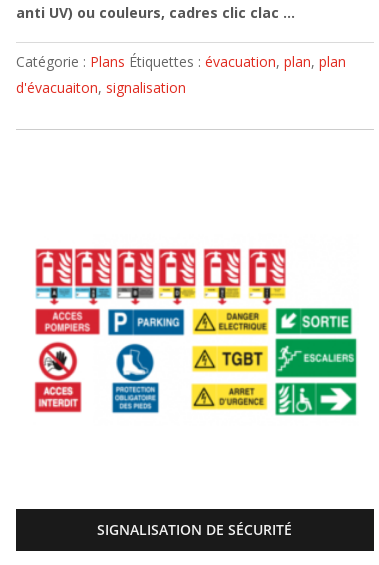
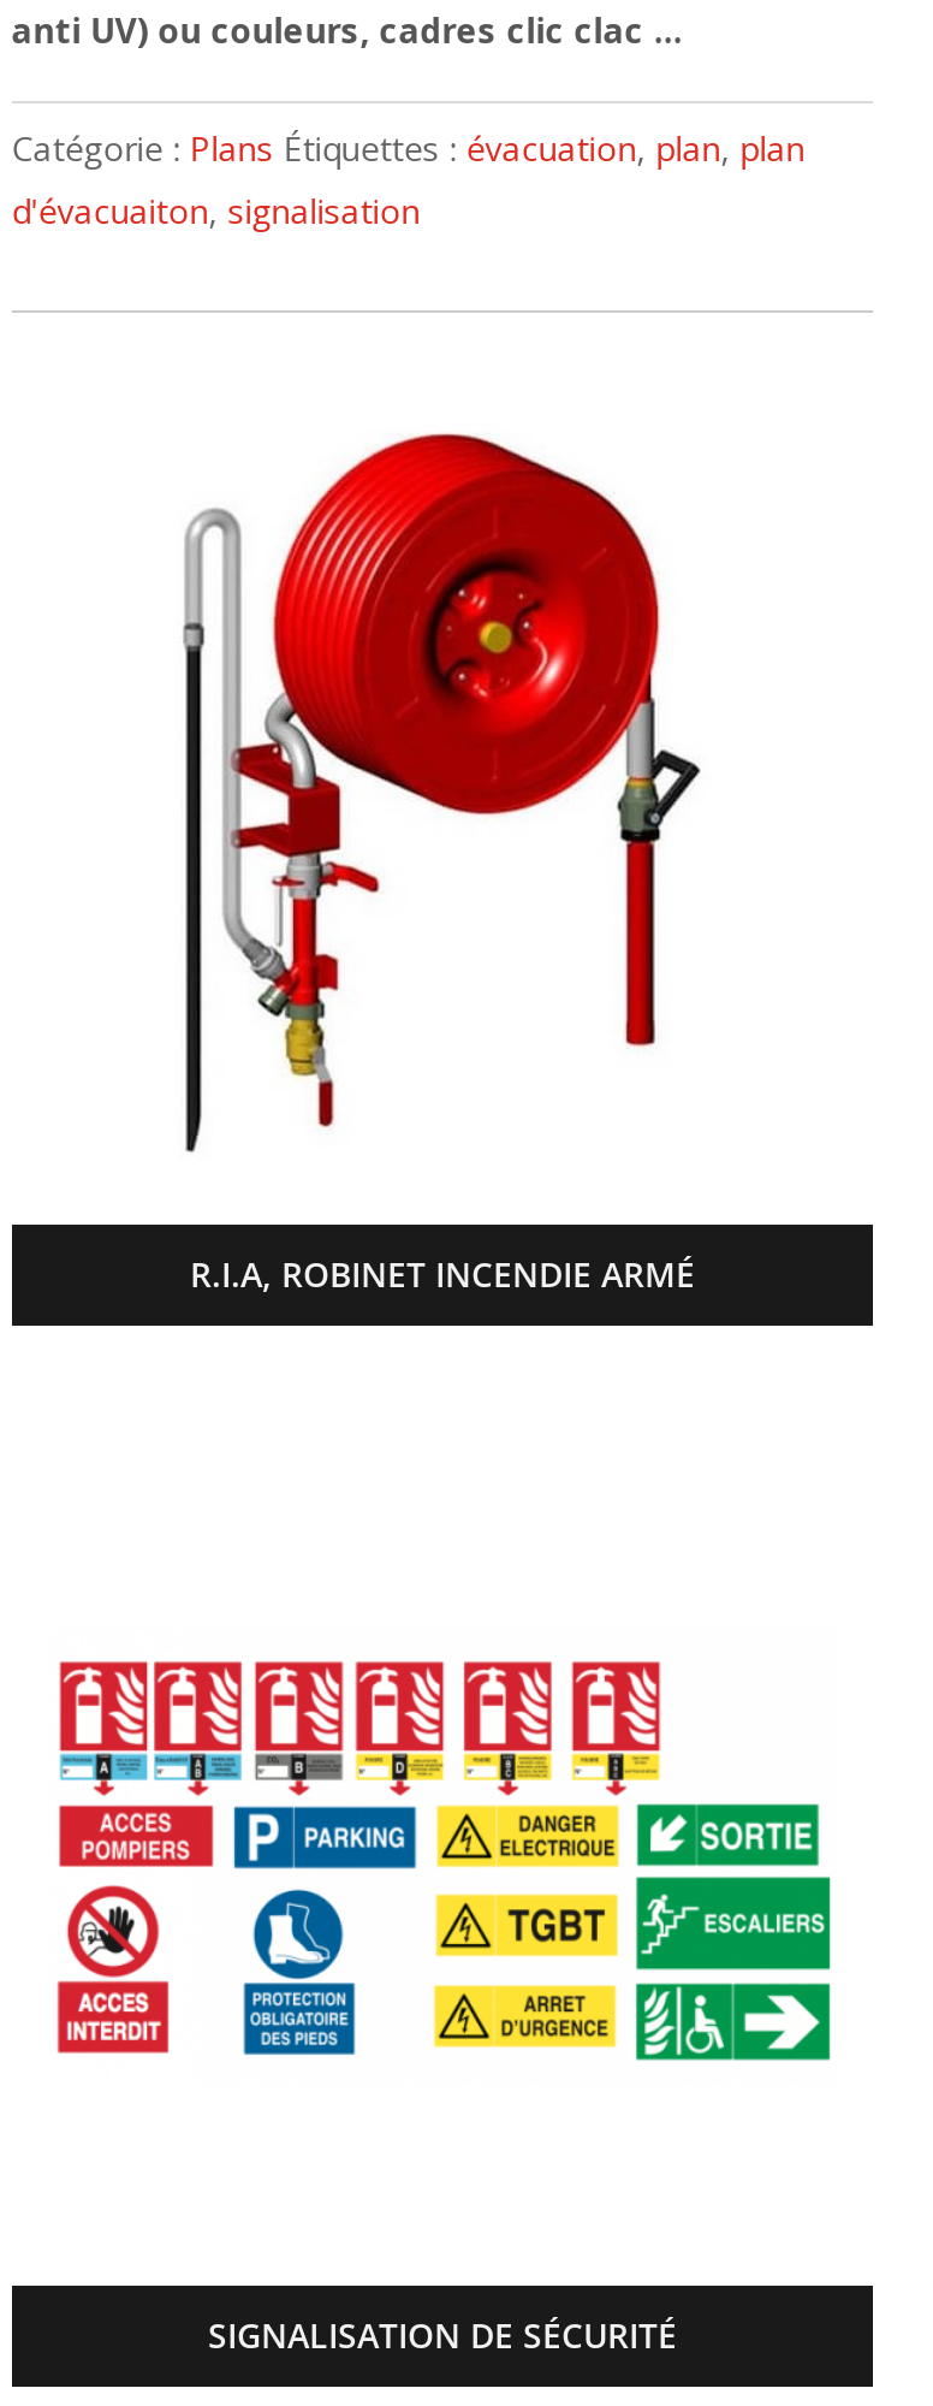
+ [image]
+ R.I.A, ROBINET INCENDIE ARMÉ
